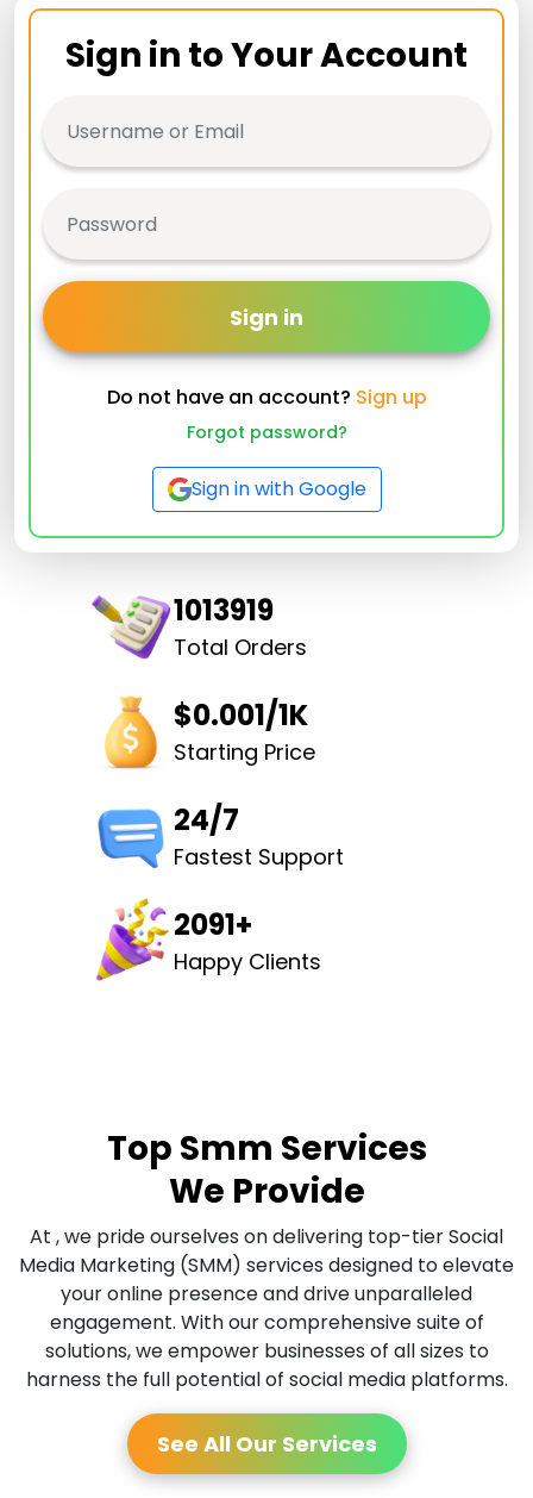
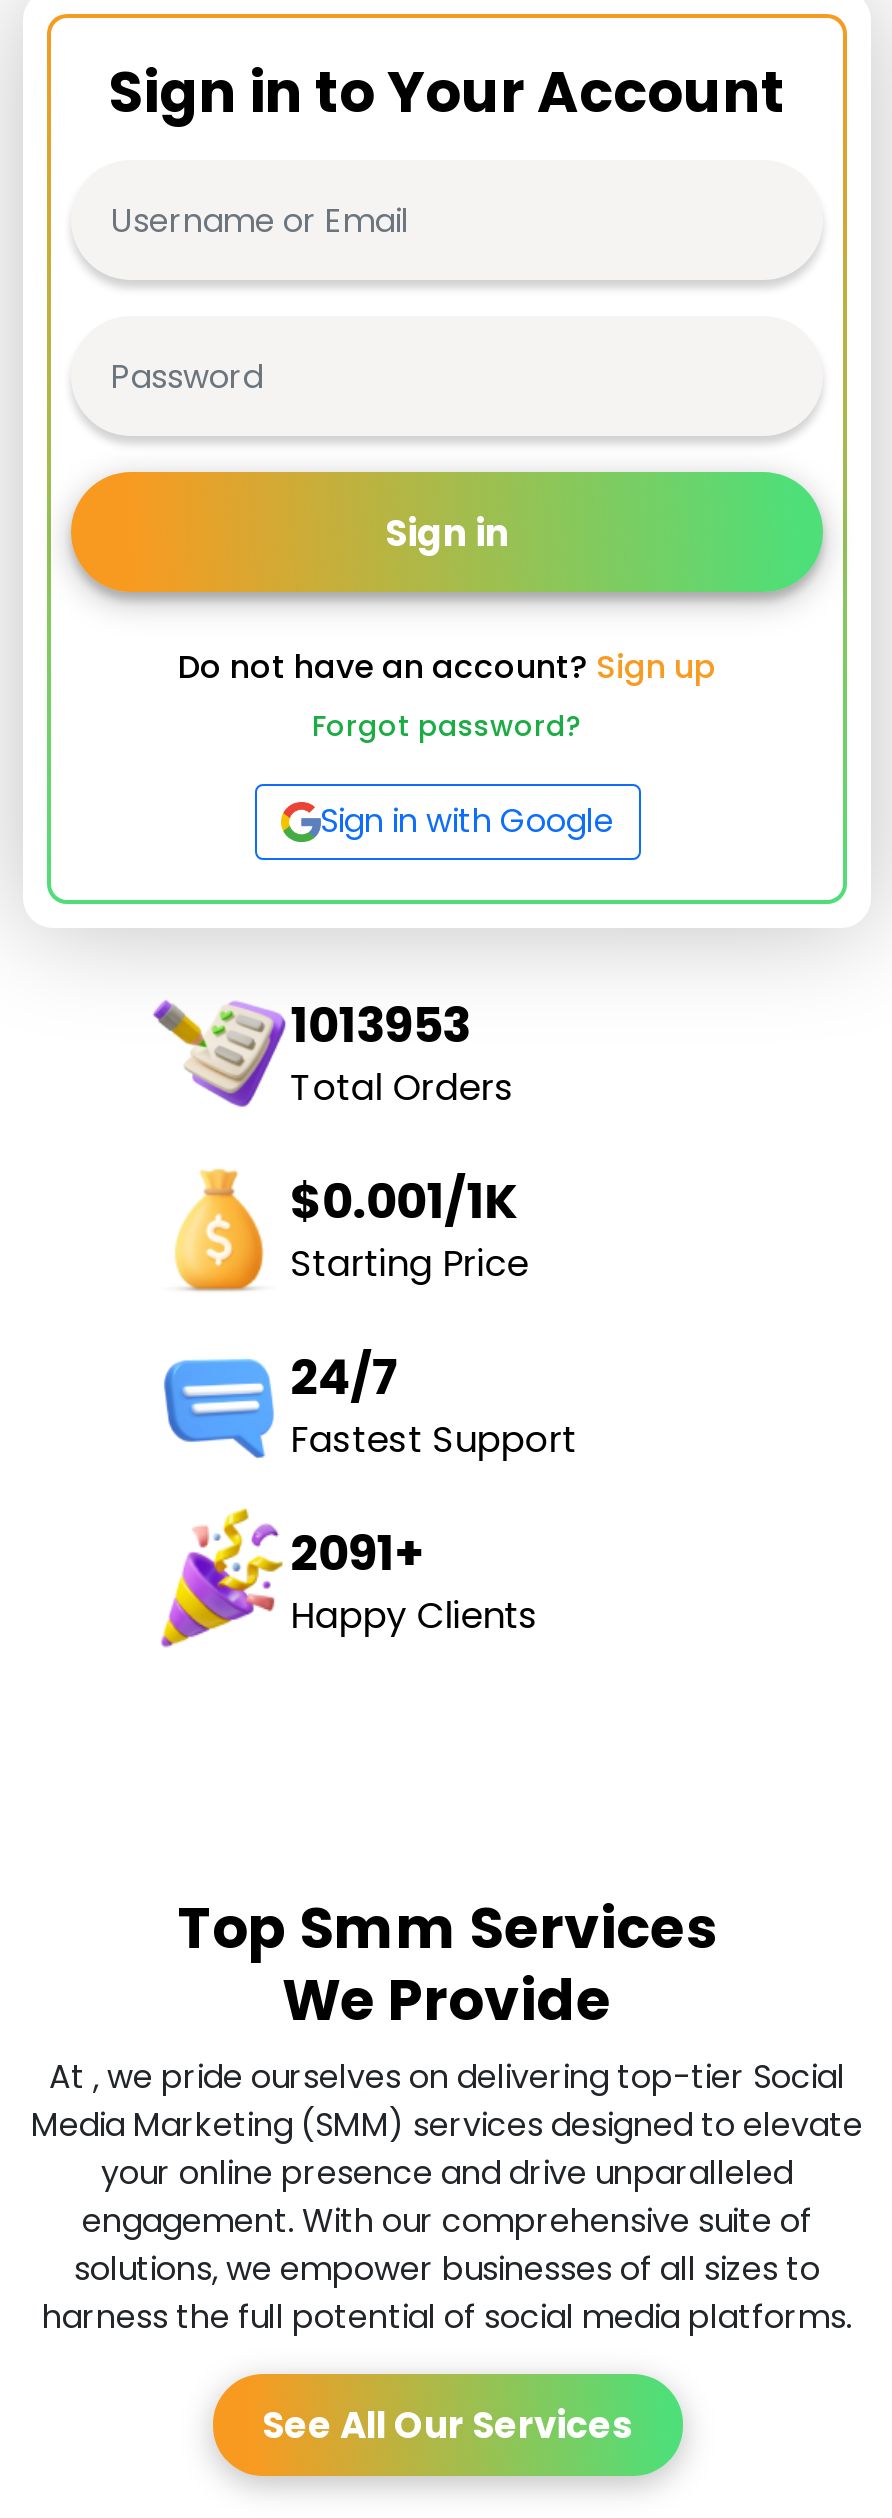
- 1013919
+ 1013953
